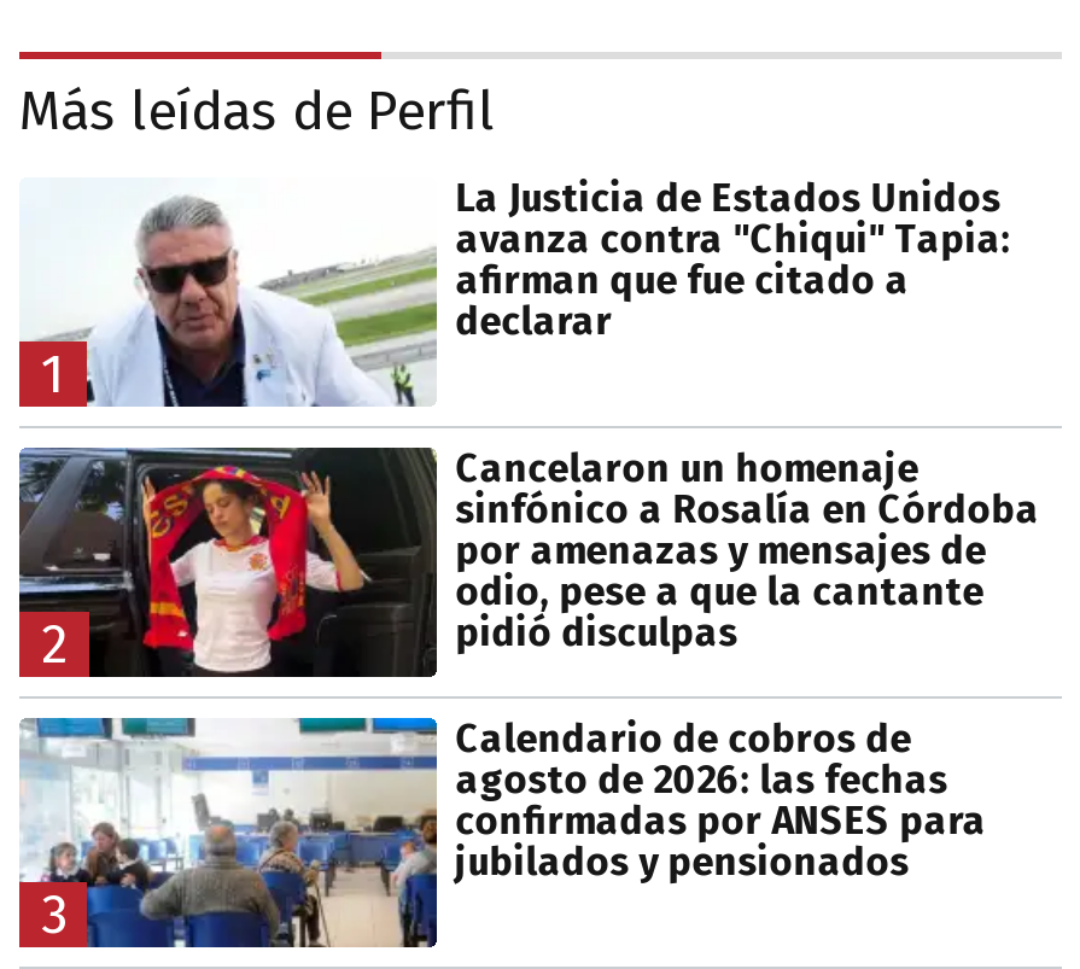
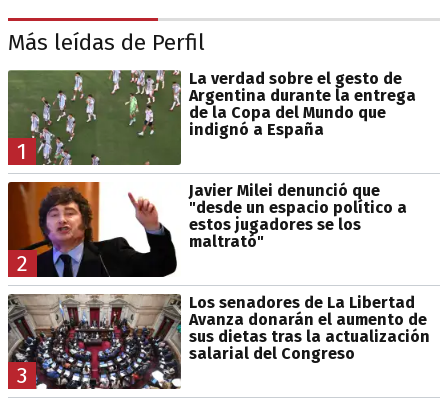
- [image]
- La Justicia de Estados Unidos
- avanza contra "Chiqui" Tapia:
- afirman que fue citado a
- declarar
+ [image]
+ La verdad sobre el gesto de
+ Argentina durante la entrega
+ de la Copa del Mundo que
+ indignó a España

- [image]
- Cancelaron un homenaje
- sinfónico a Rosalía en Córdoba
- por amenazas y mensajes de
- odio, pese a que la cantante
- pidió disculpas
+ [image]
+ Javier Milei denunció que
+ "desde un espacio político a
+ estos jugadores se los
+ maltrató"

- [image]
- Calendario de cobros de
- agosto de 2026: las fechas
- confirmadas por ANSES para
- jubilados y pensionados
+ [image]
+ Los senadores de La Libertad
+ Avanza donarán el aumento de
+ sus dietas tras la actualización
+ salarial del Congreso
